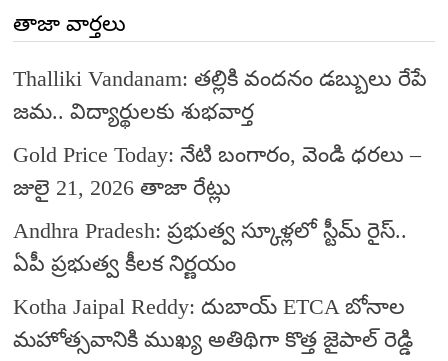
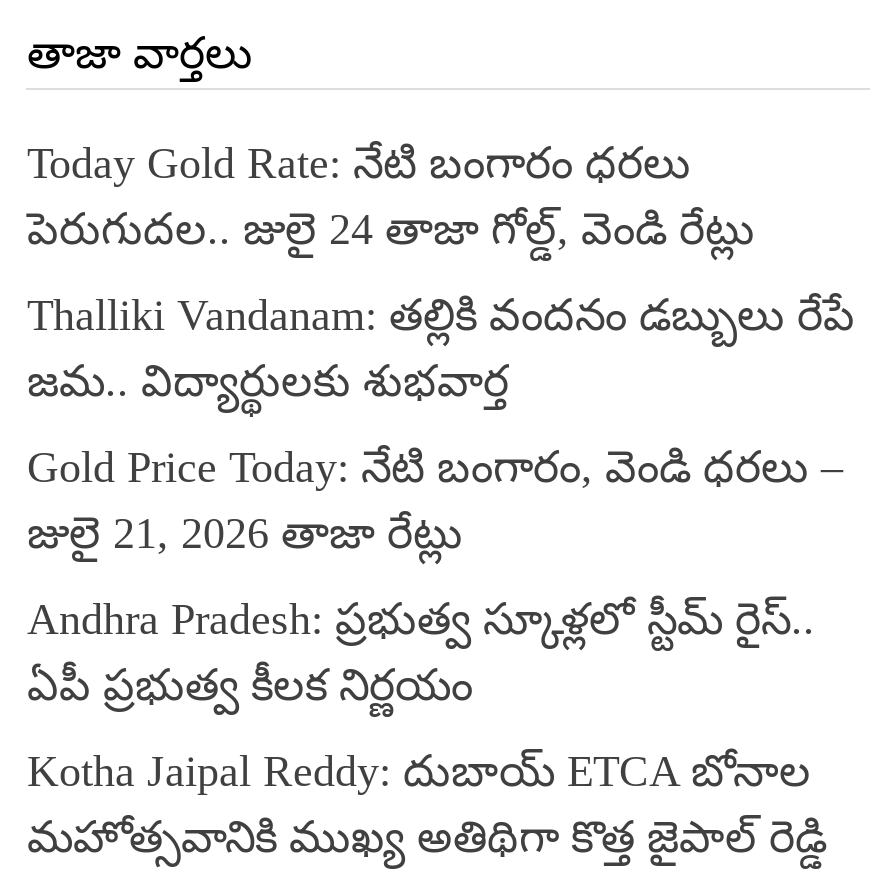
+ Today Gold Rate: నేటి బంగారం ధరలు
+ పెరుగుదల.. జులై 24 తాజా గోల్డ్, వెండి రేట్లు
